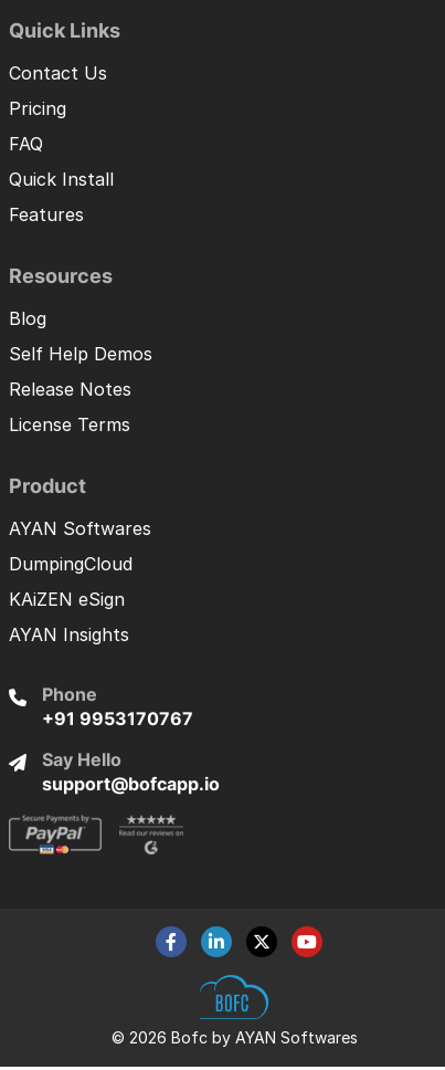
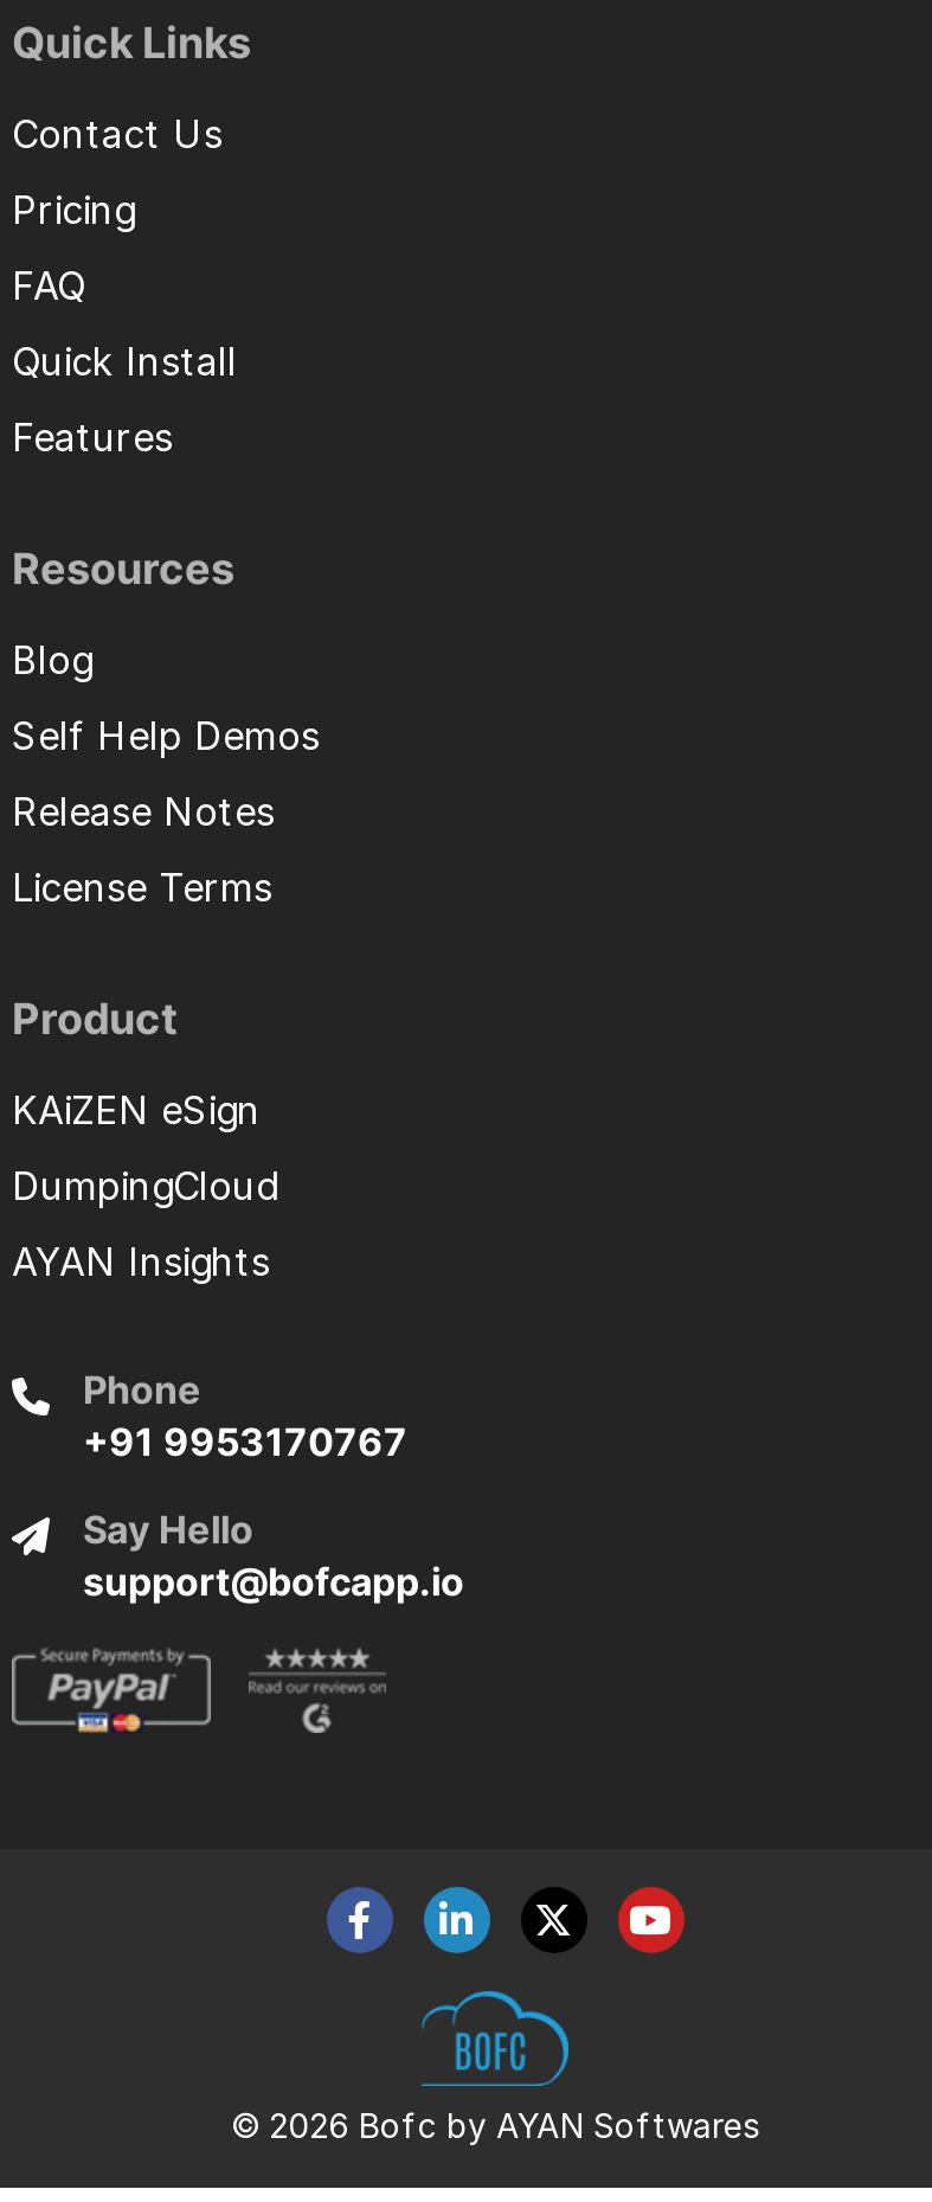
- AYAN Softwares

moved up: KAiZEN eSign
